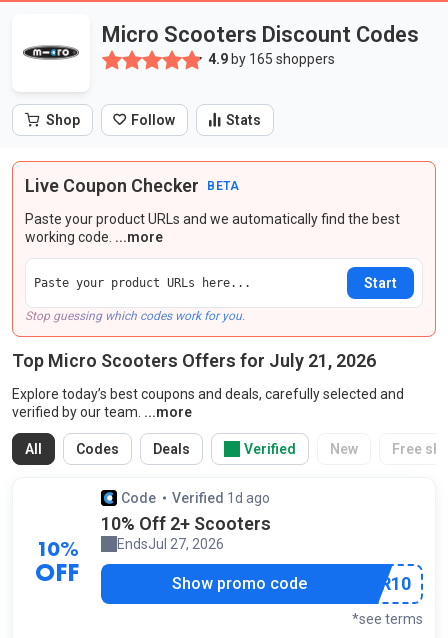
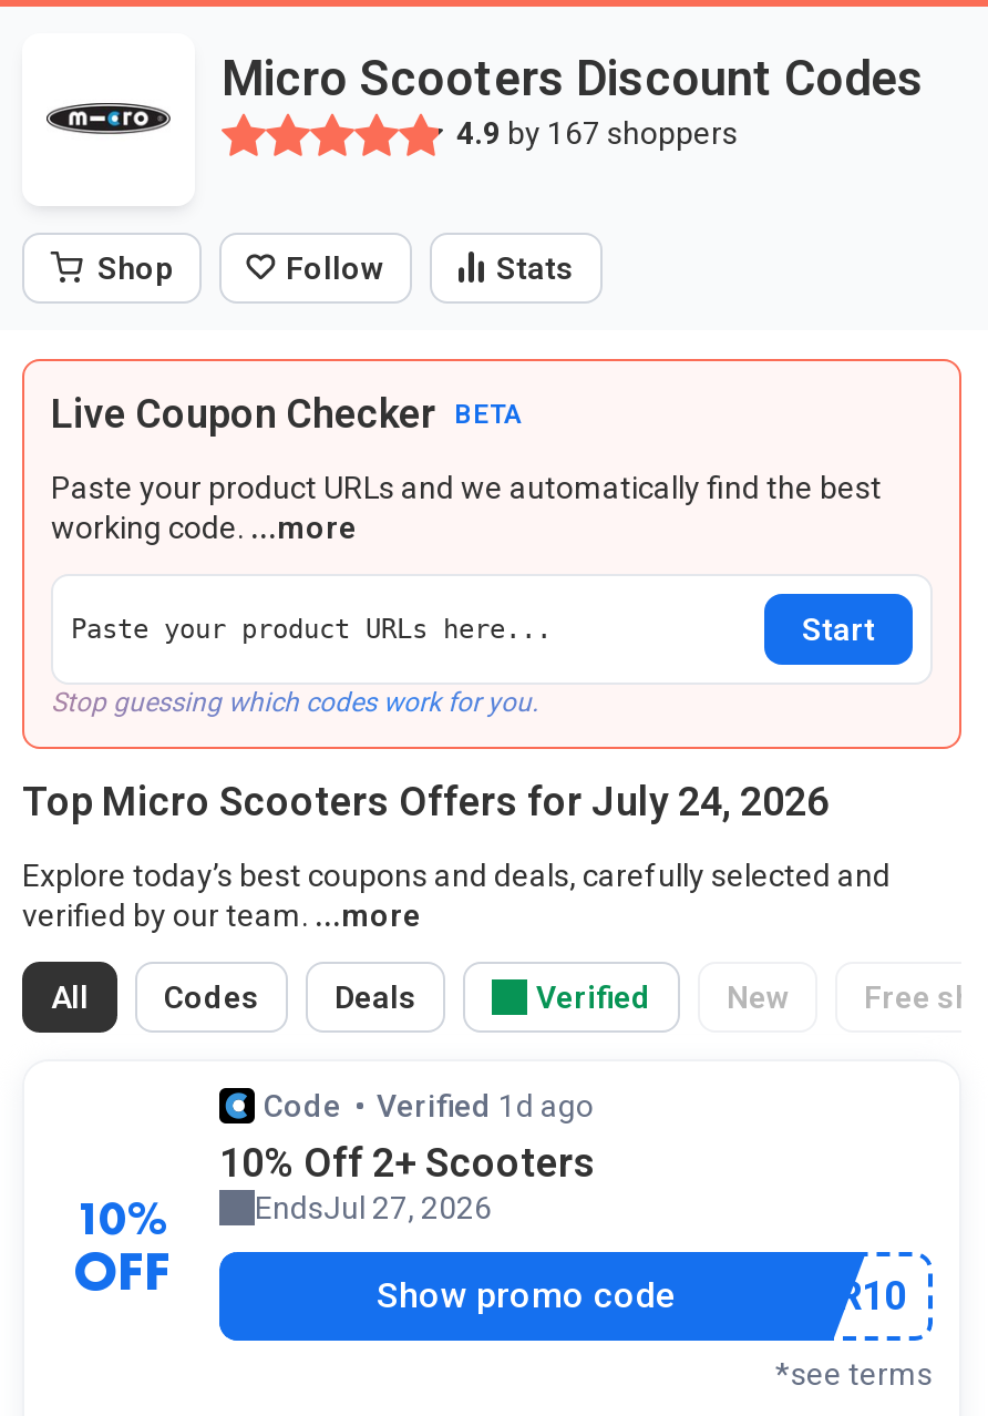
- 4.9 by 165 shoppers
+ 4.9 by 167 shoppers

- Top Micro Scooters Offers for July 21, 2026
+ Top Micro Scooters Offers for July 24, 2026
